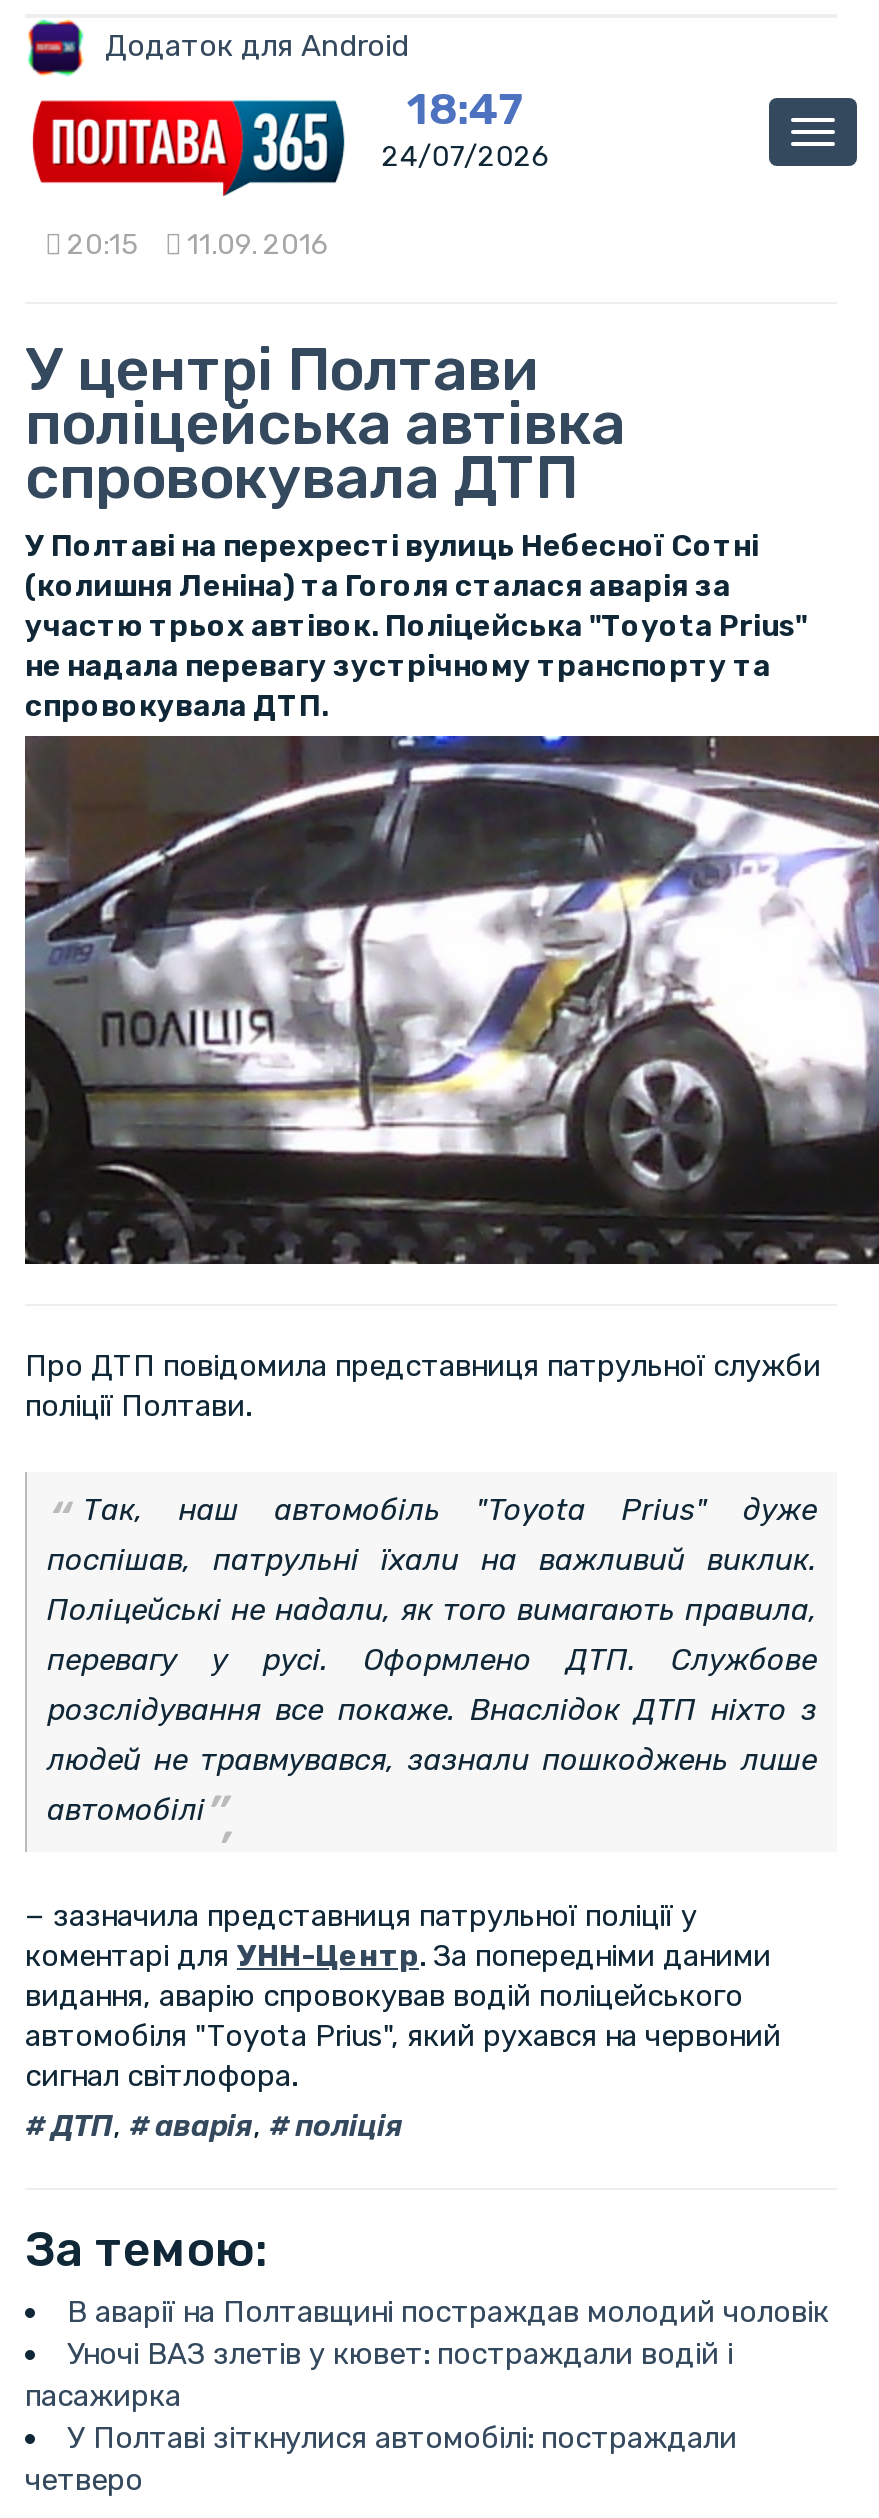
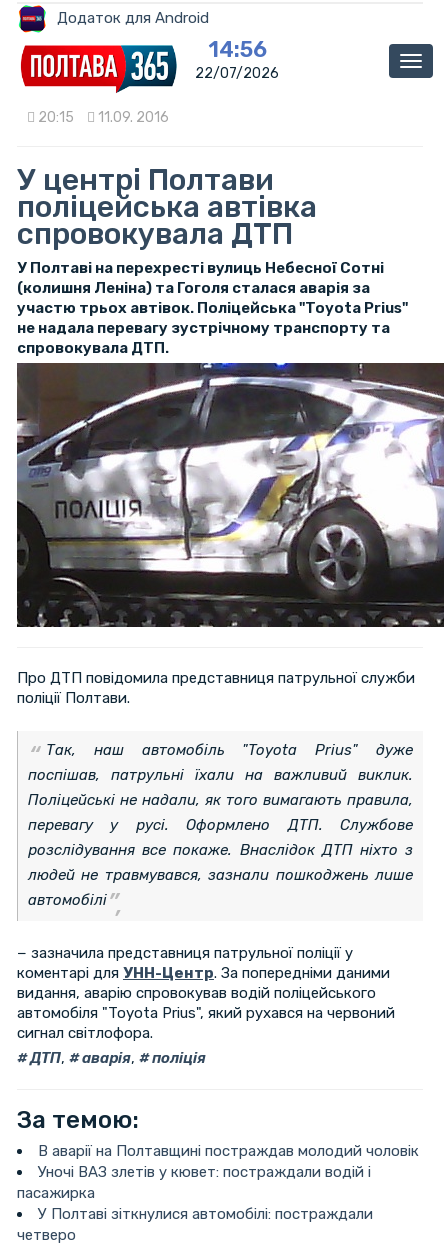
- 18:47
+ 14:56

- 24/07/2026
+ 22/07/2026
